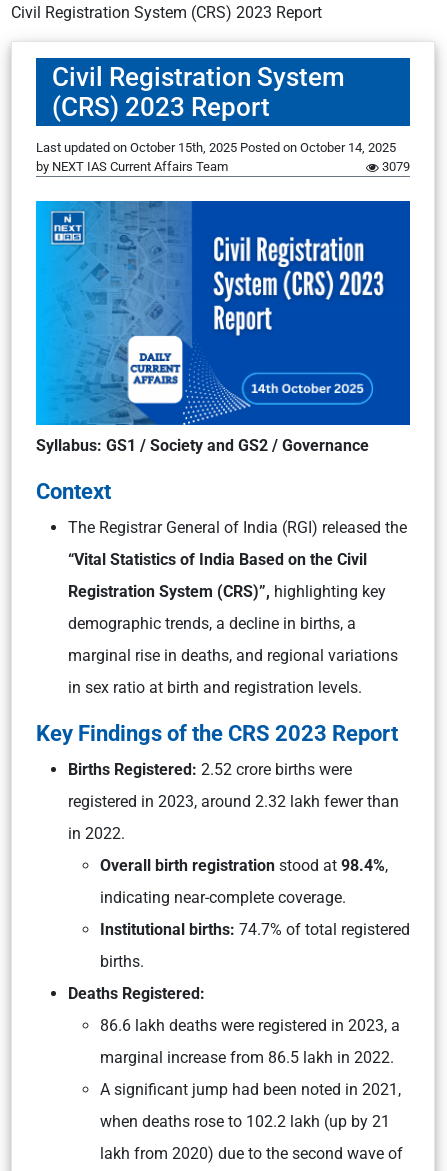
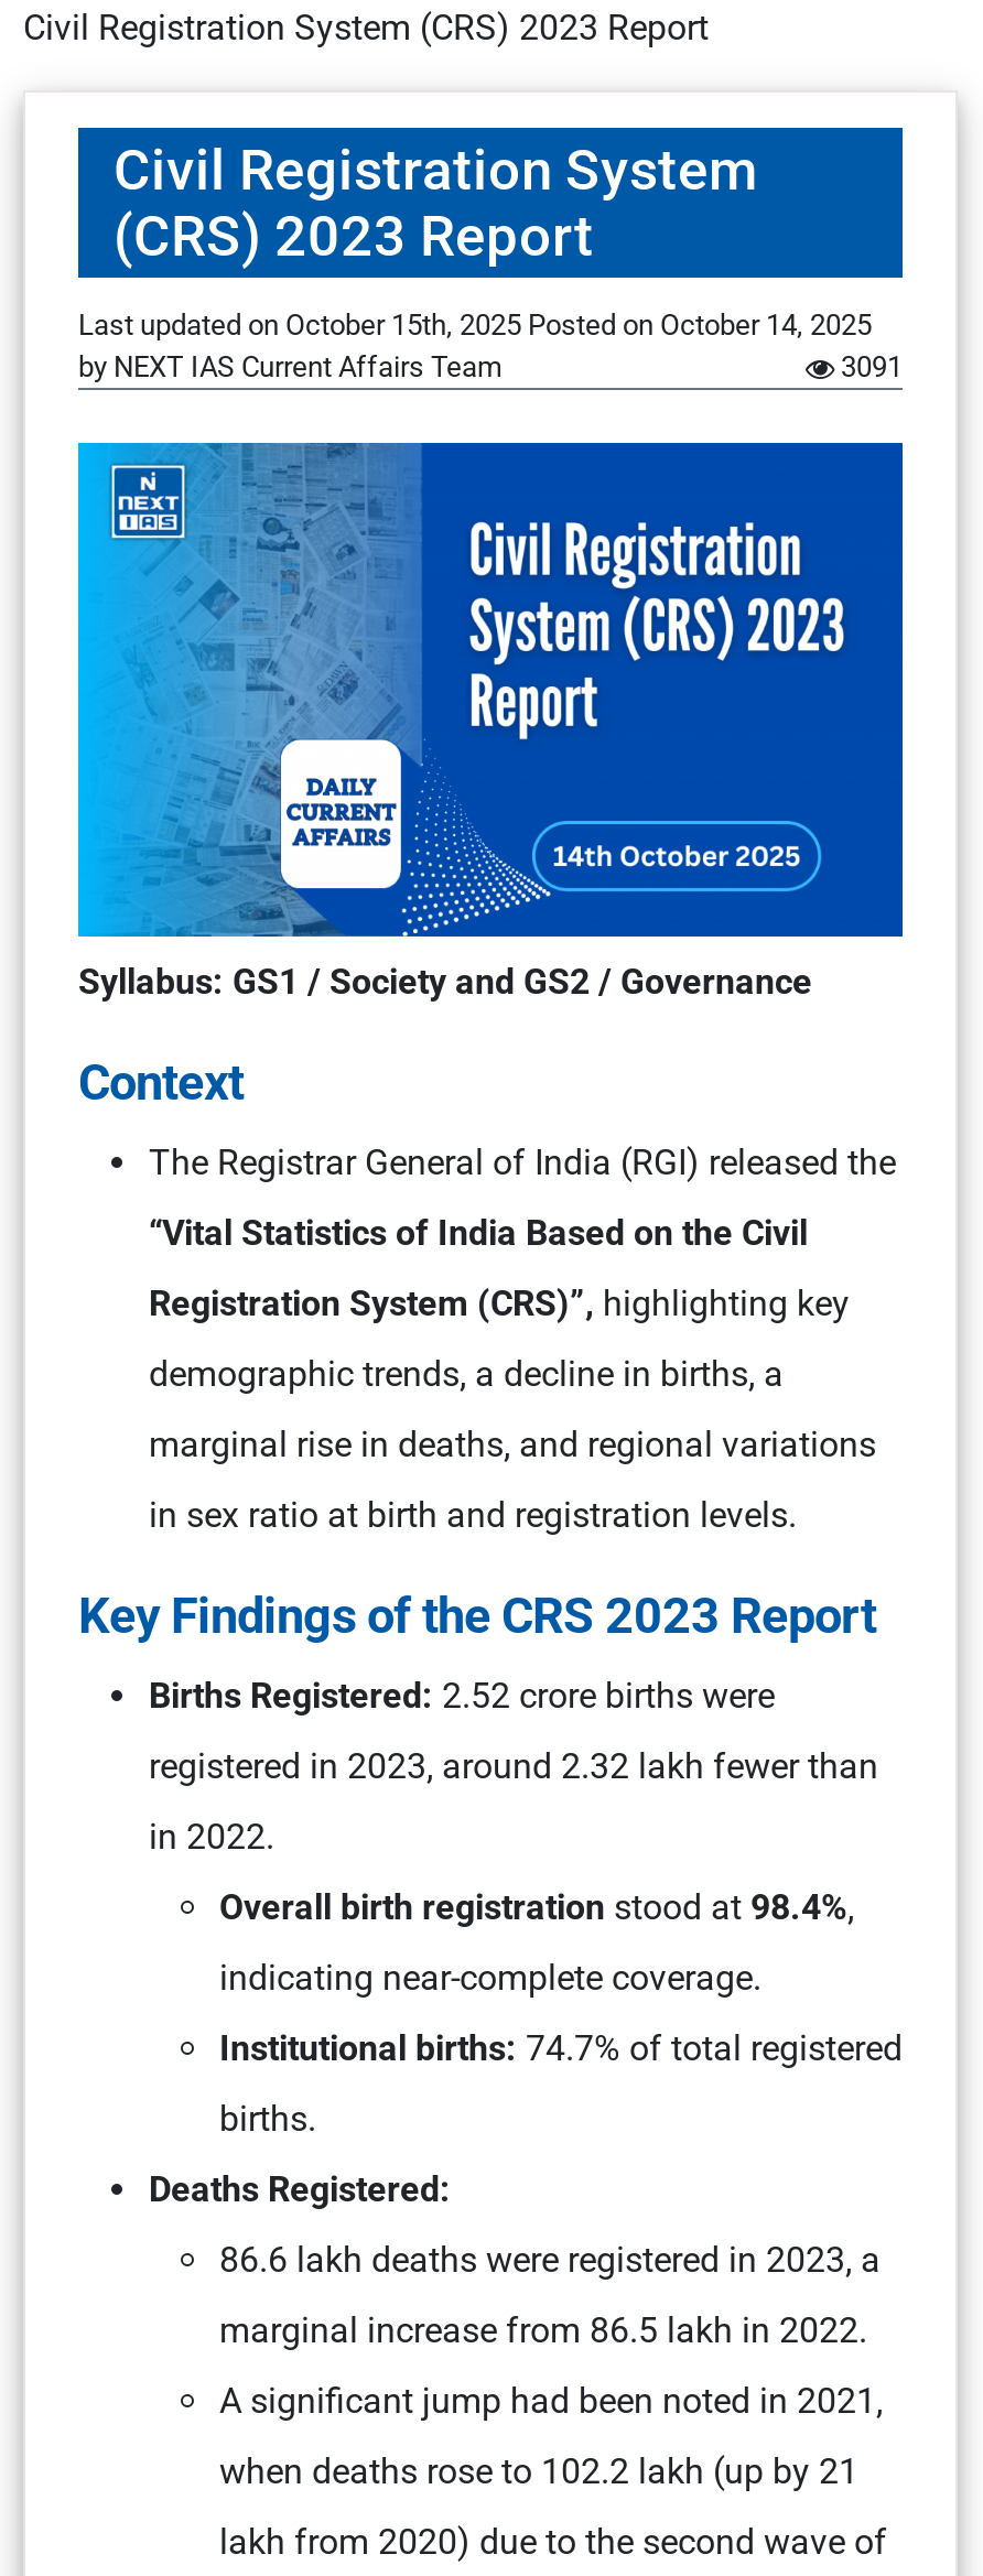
- 3079
+ 3091
